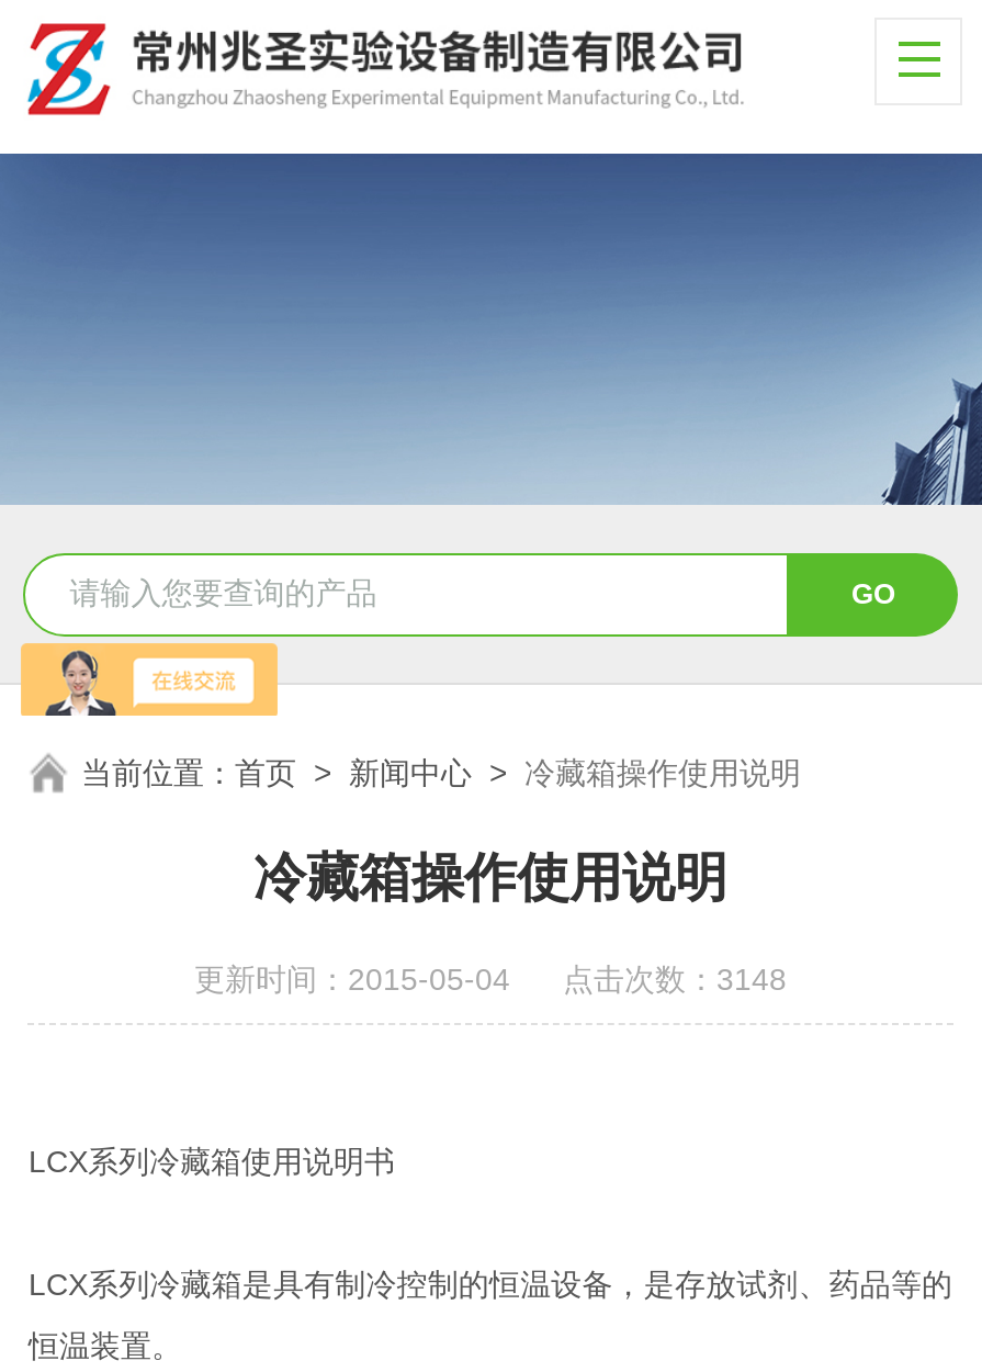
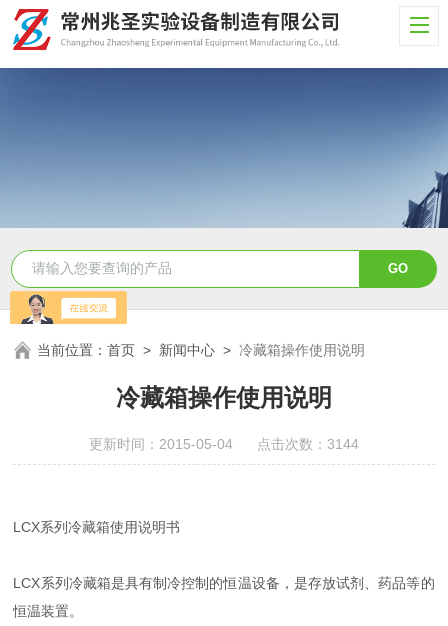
- 更新时间：2015-05-04 点击次数：3148
+ 更新时间：2015-05-04 点击次数：3144
